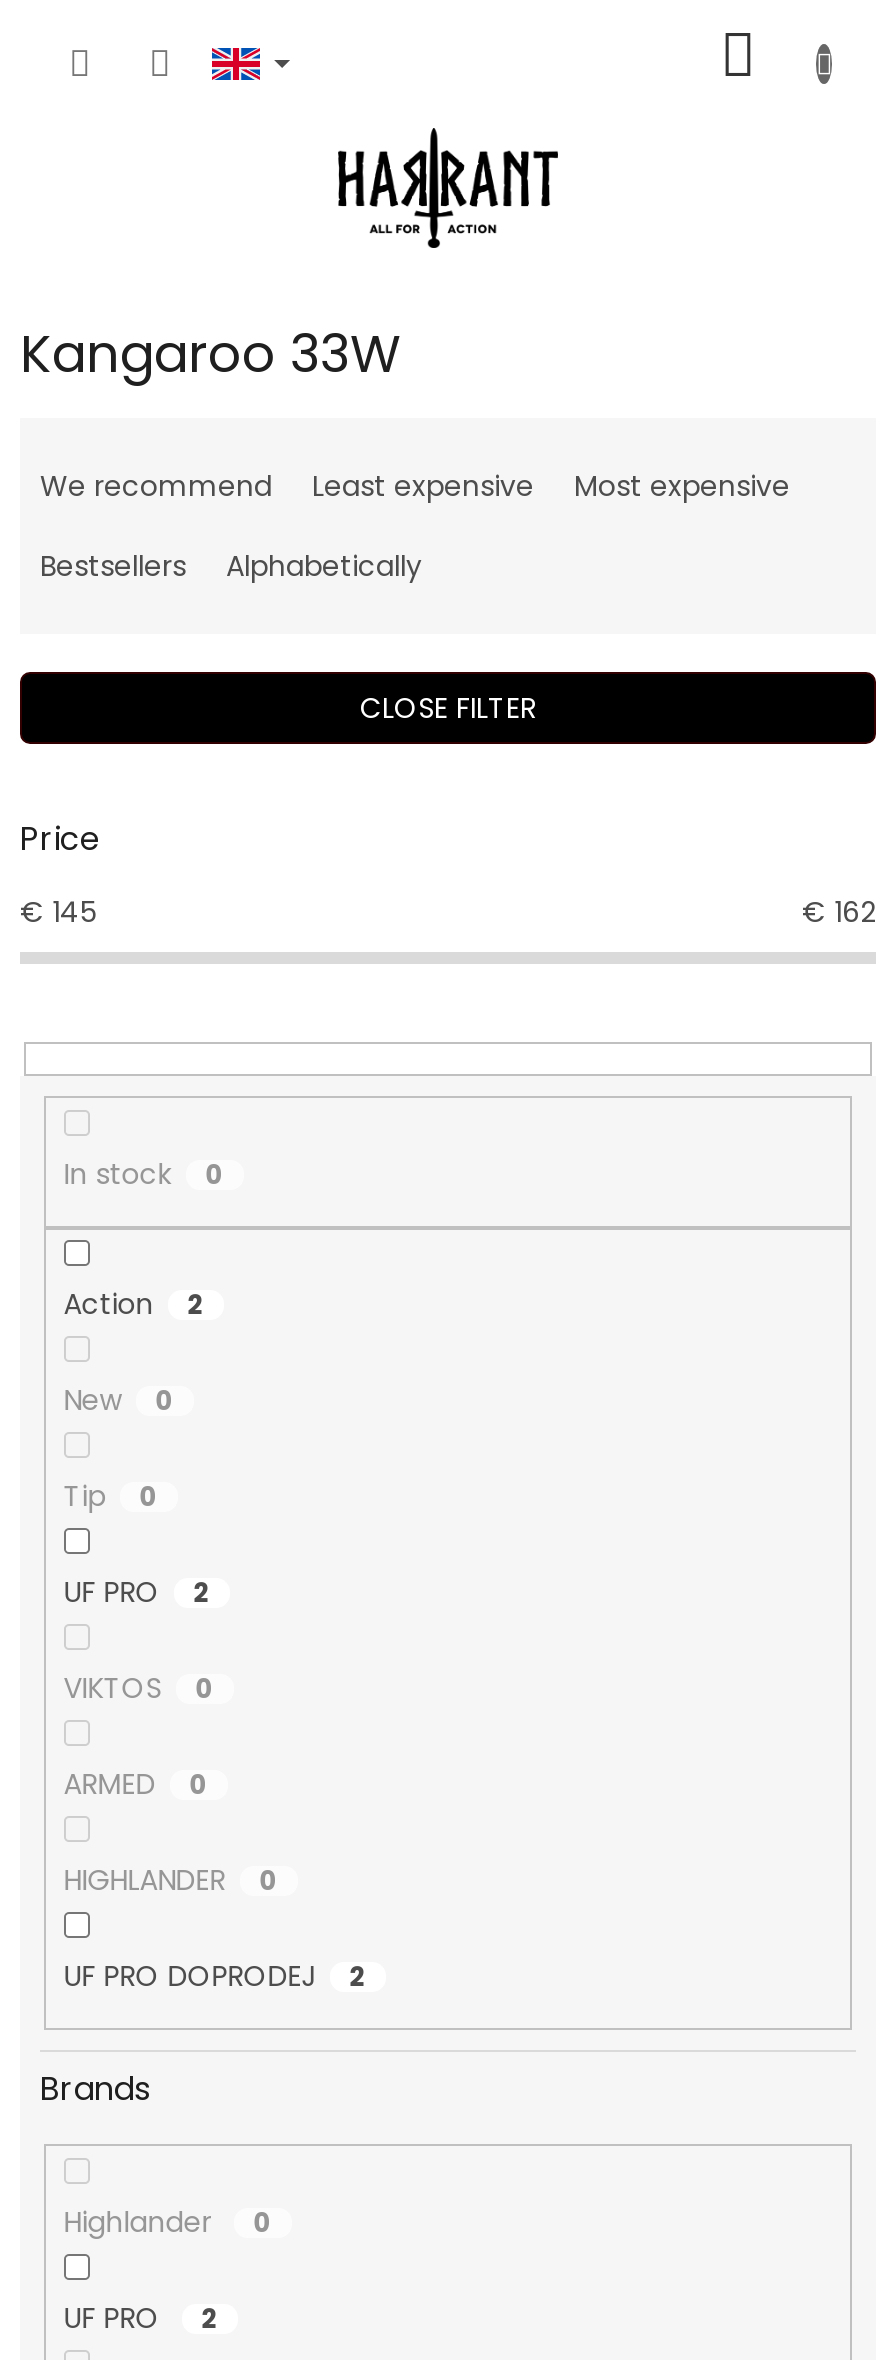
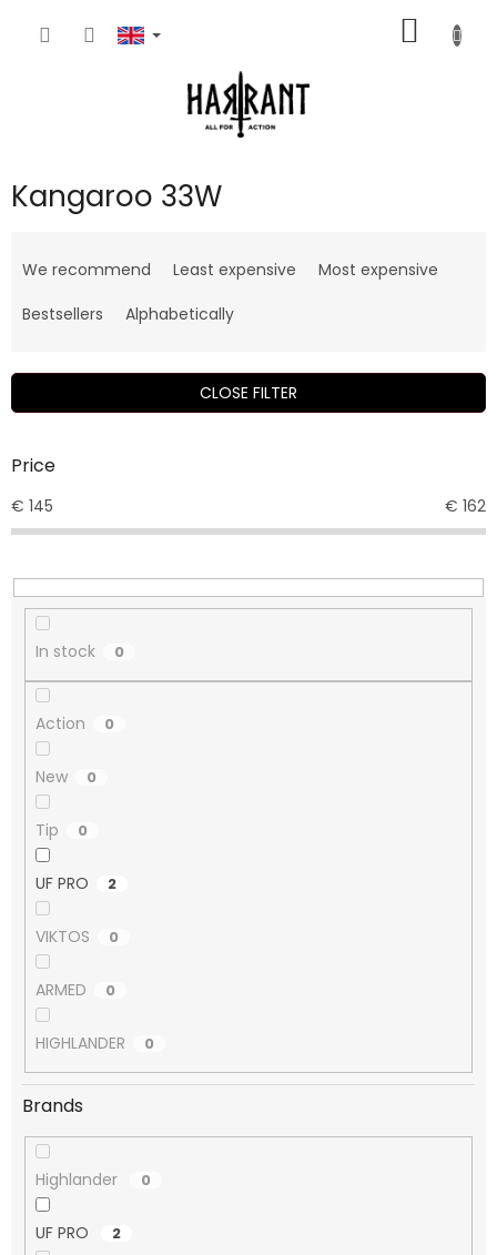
- Action 2
+ Action 0

- UF PRO DOPRODEJ
- 2
